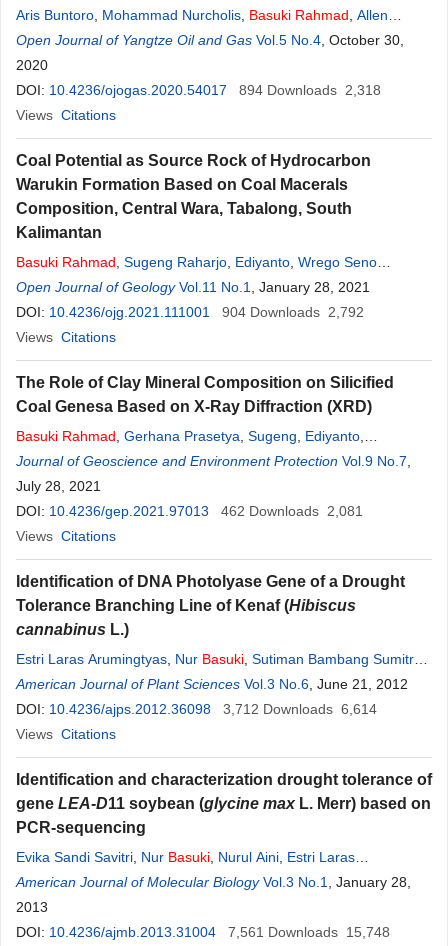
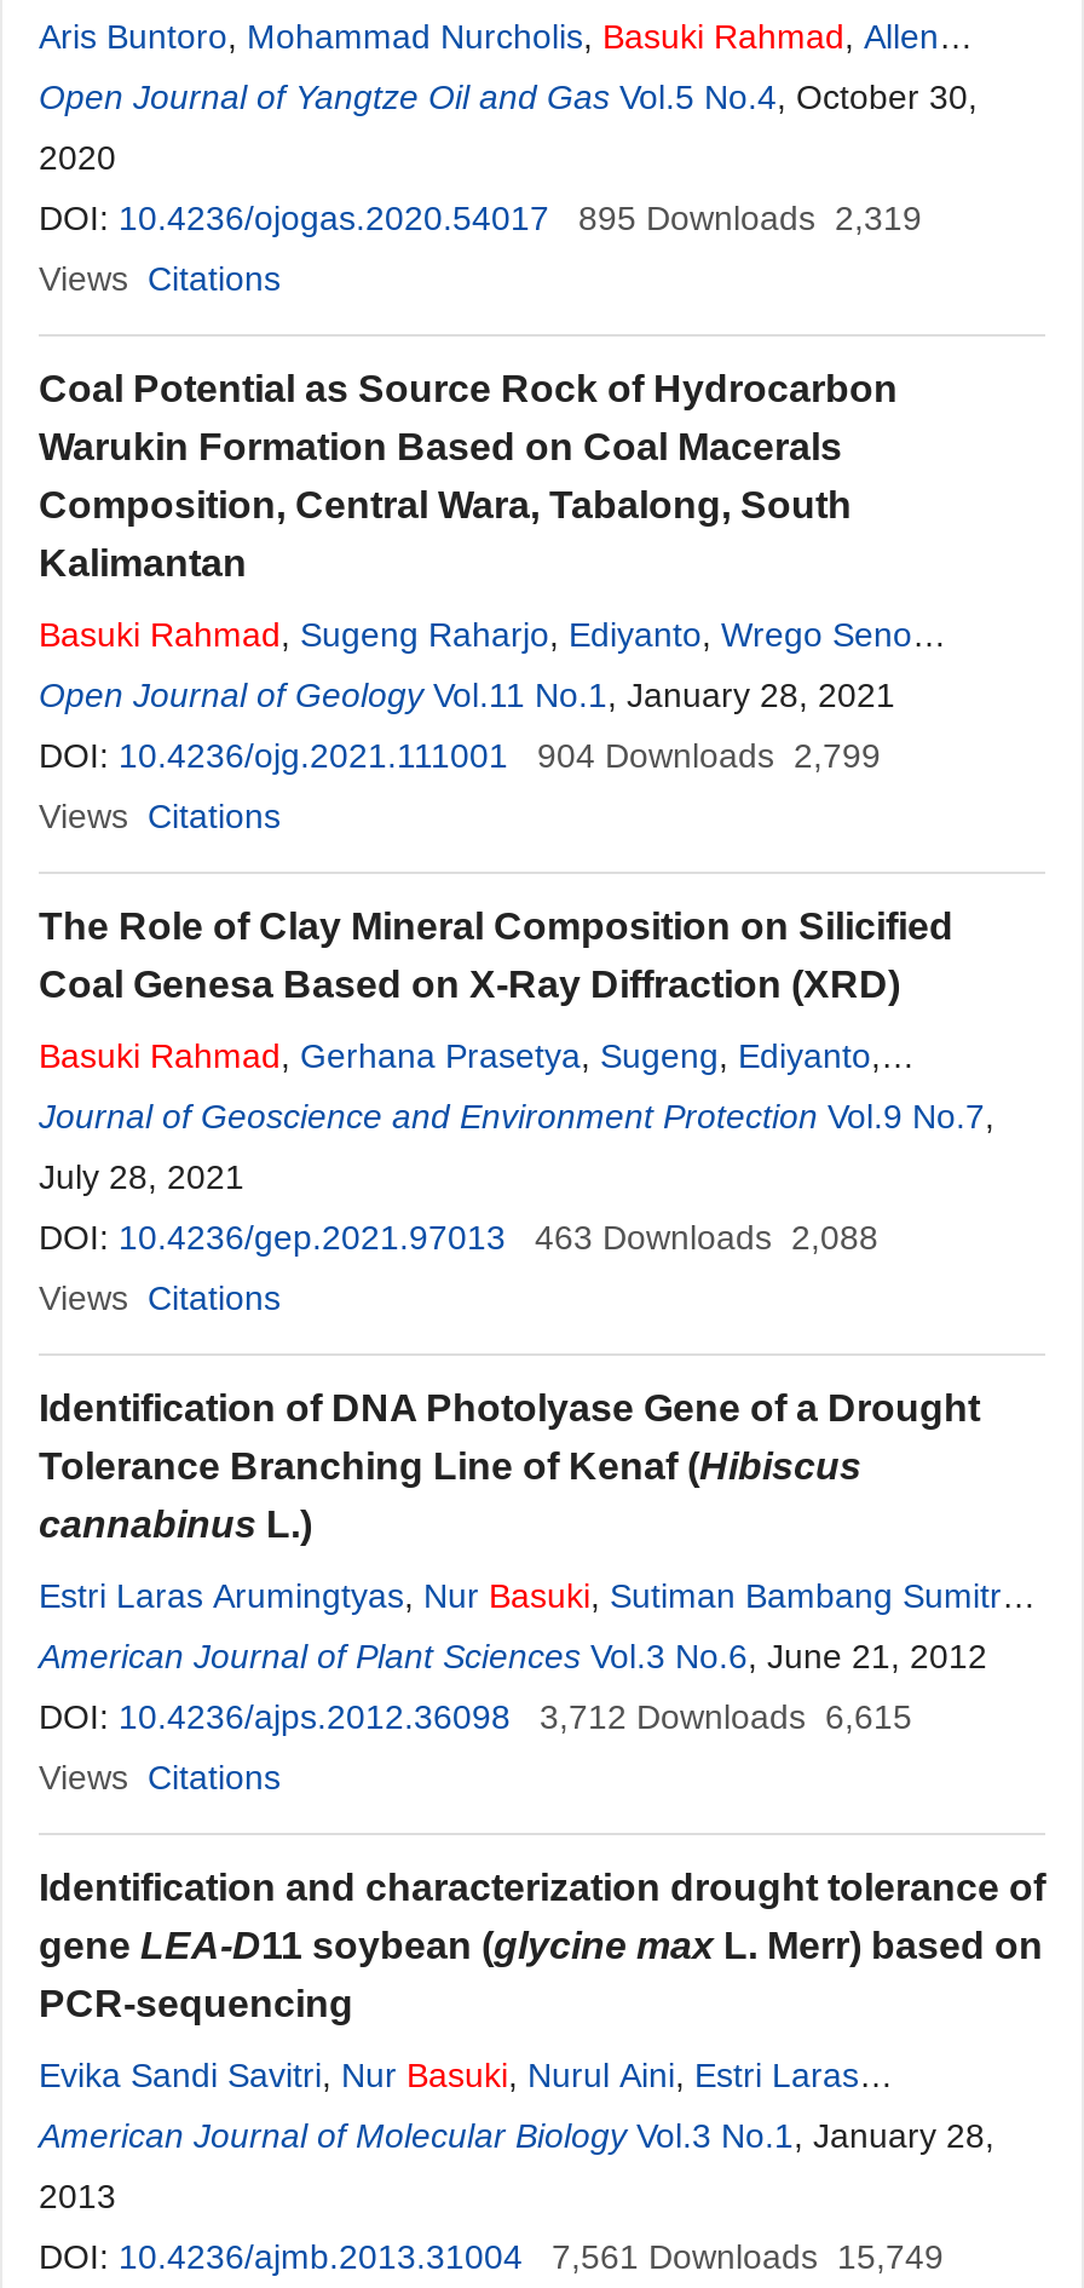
- DOI: 10.4236/ojogas.2020.54017 894 Downloads 2,318
+ DOI: 10.4236/ojogas.2020.54017 895 Downloads 2,319

- DOI: 10.4236/ojg.2021.111001 904 Downloads 2,792
+ DOI: 10.4236/ojg.2021.111001 904 Downloads 2,799

- DOI: 10.4236/gep.2021.97013 462 Downloads 2,081
+ DOI: 10.4236/gep.2021.97013 463 Downloads 2,088

- DOI: 10.4236/ajps.2012.36098 3,712 Downloads 6,614
+ DOI: 10.4236/ajps.2012.36098 3,712 Downloads 6,615

- DOI: 10.4236/ajmb.2013.31004 7,561 Downloads 15,748
+ DOI: 10.4236/ajmb.2013.31004 7,561 Downloads 15,749
